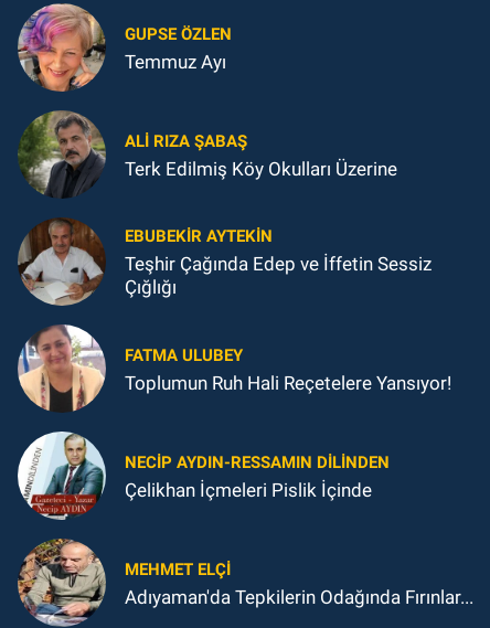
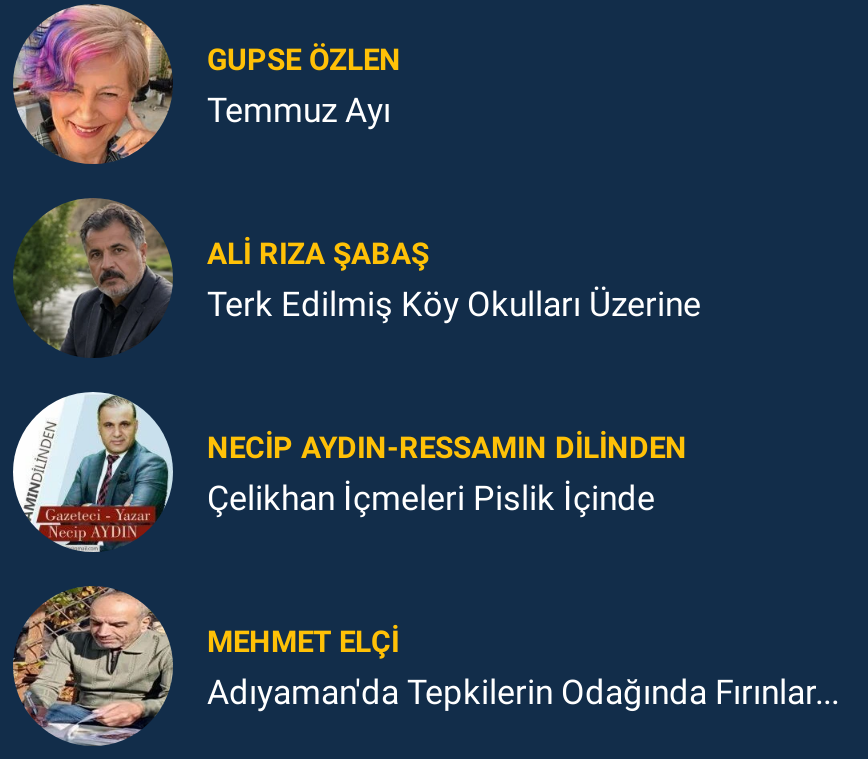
- [image]
- EBUBEKIR AYTEKIN
- Teşhir Çağında Edep ve İffetin Sessiz
- Çığlığı
- FATMA ULUBEY
- Toplumun Ruh Hali Reçetelere Yansıyor!

- [image]
